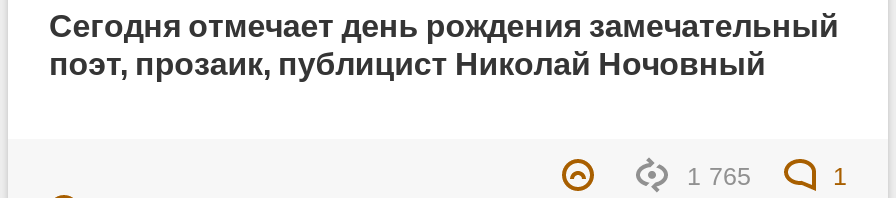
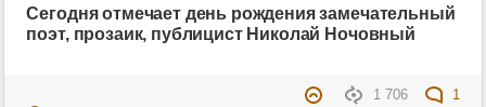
- 1 765
+ 1 706
